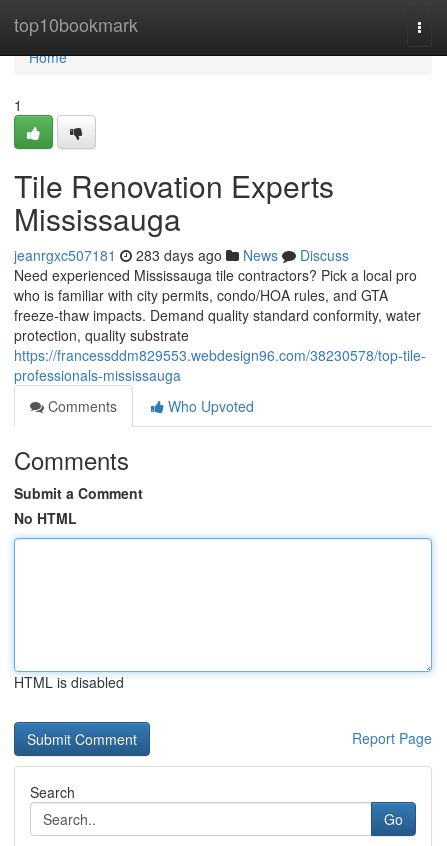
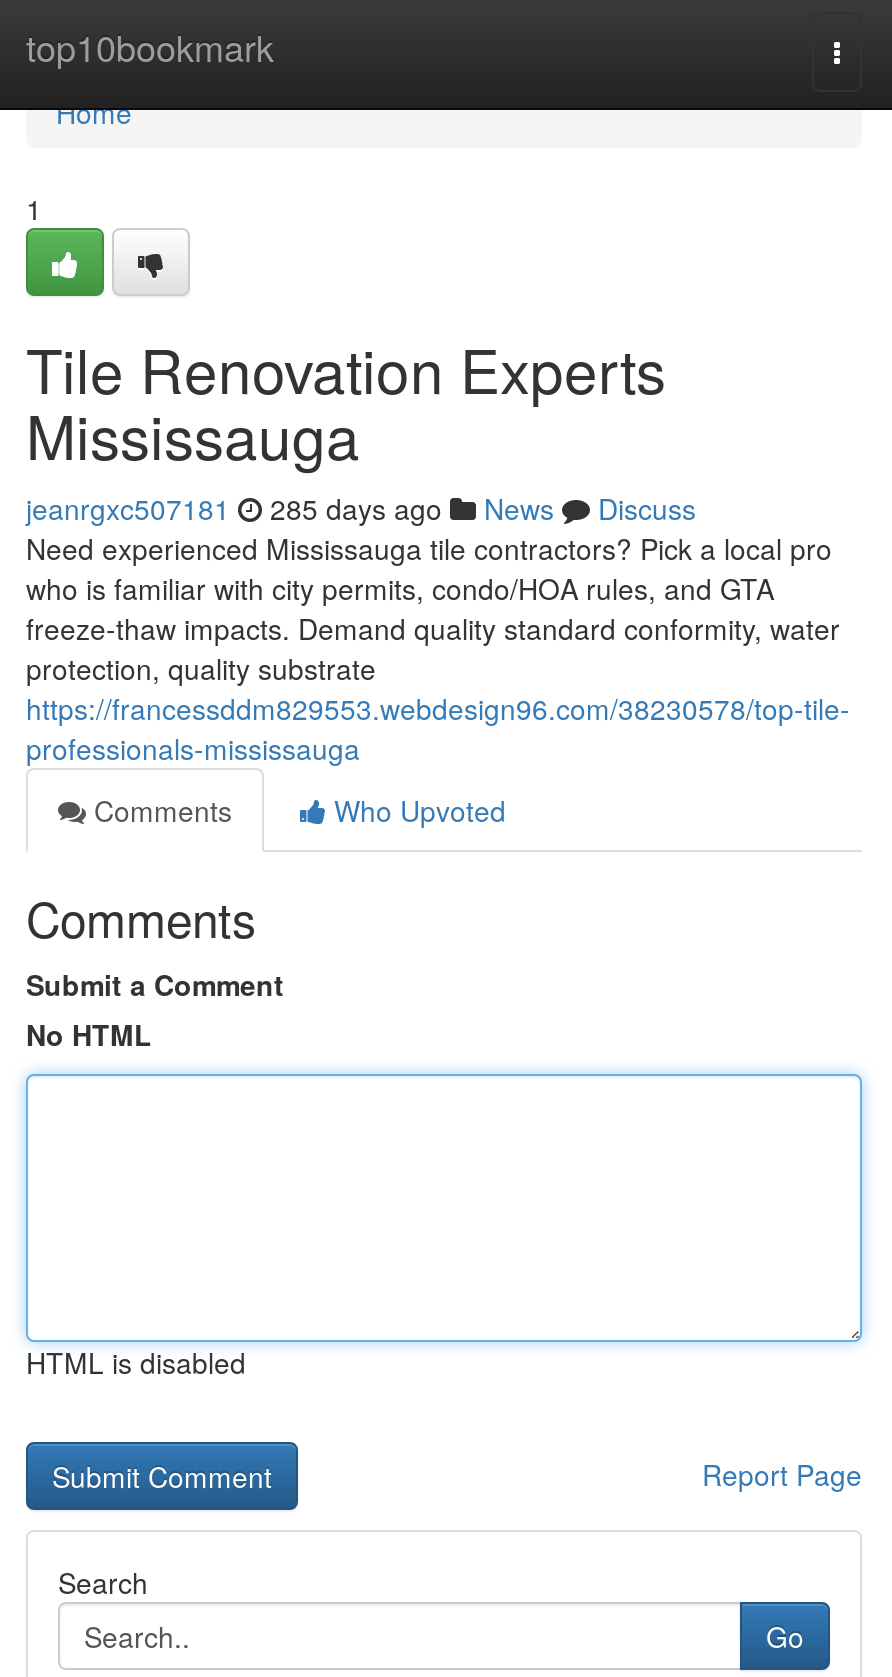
- jeanrgxc507181 283 days ago News Discuss
+ jeanrgxc507181 285 days ago News Discuss
